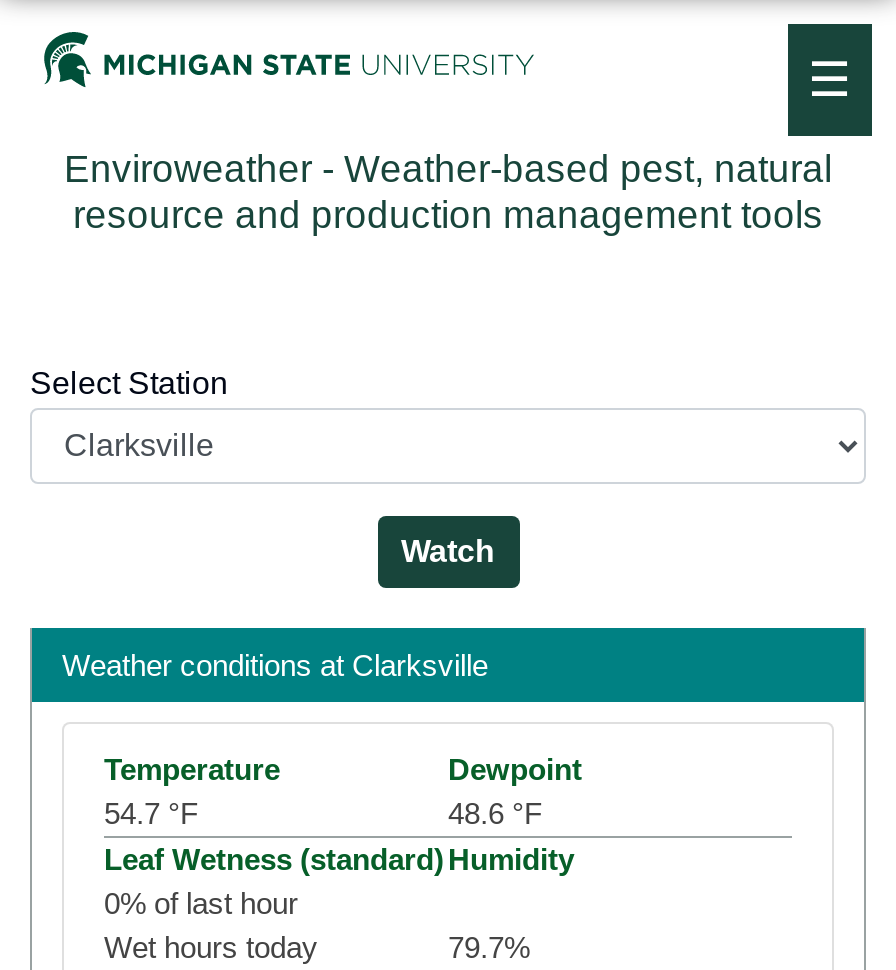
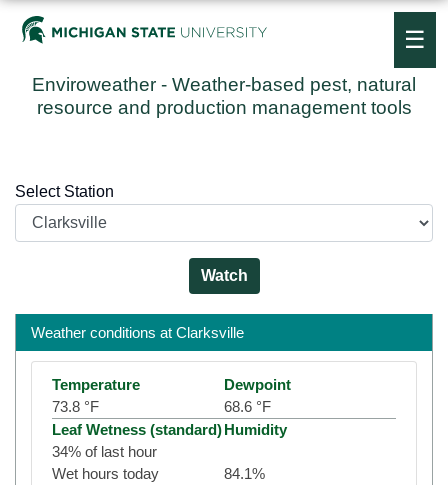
- 54.7 °F
+ 73.8 °F

- 48.6 °F
+ 68.6 °F

- 0% of last hour
+ 34% of last hour

- 79.7%
+ 84.1%
